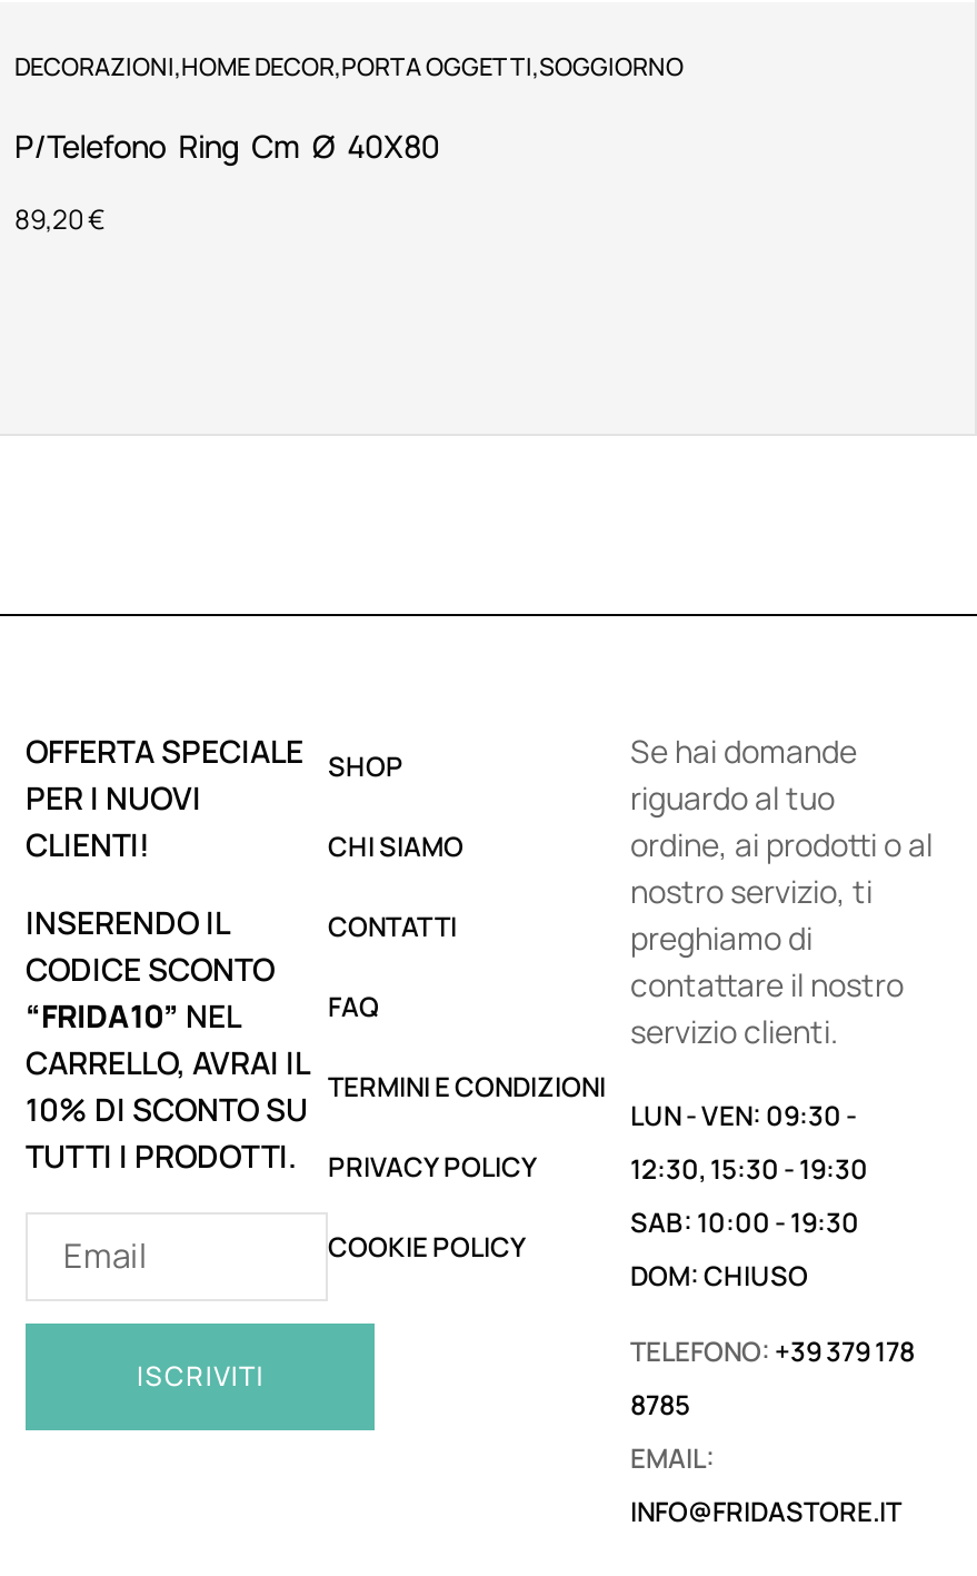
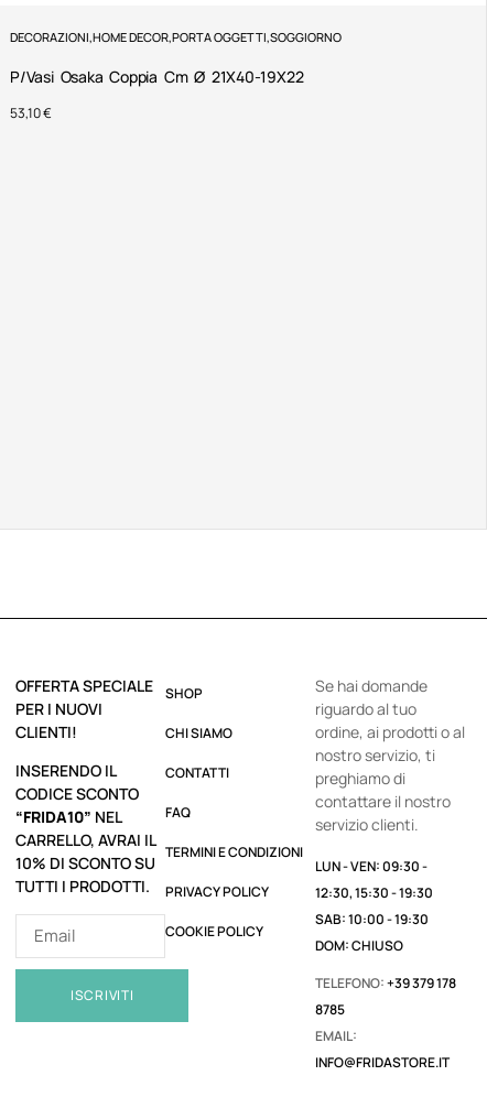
- P/Telefono Ring Cm Ø 40X80
+ P/Vasi Osaka Coppia Cm Ø 21X40-19X22

- 89,20 €
+ 53,10 €
